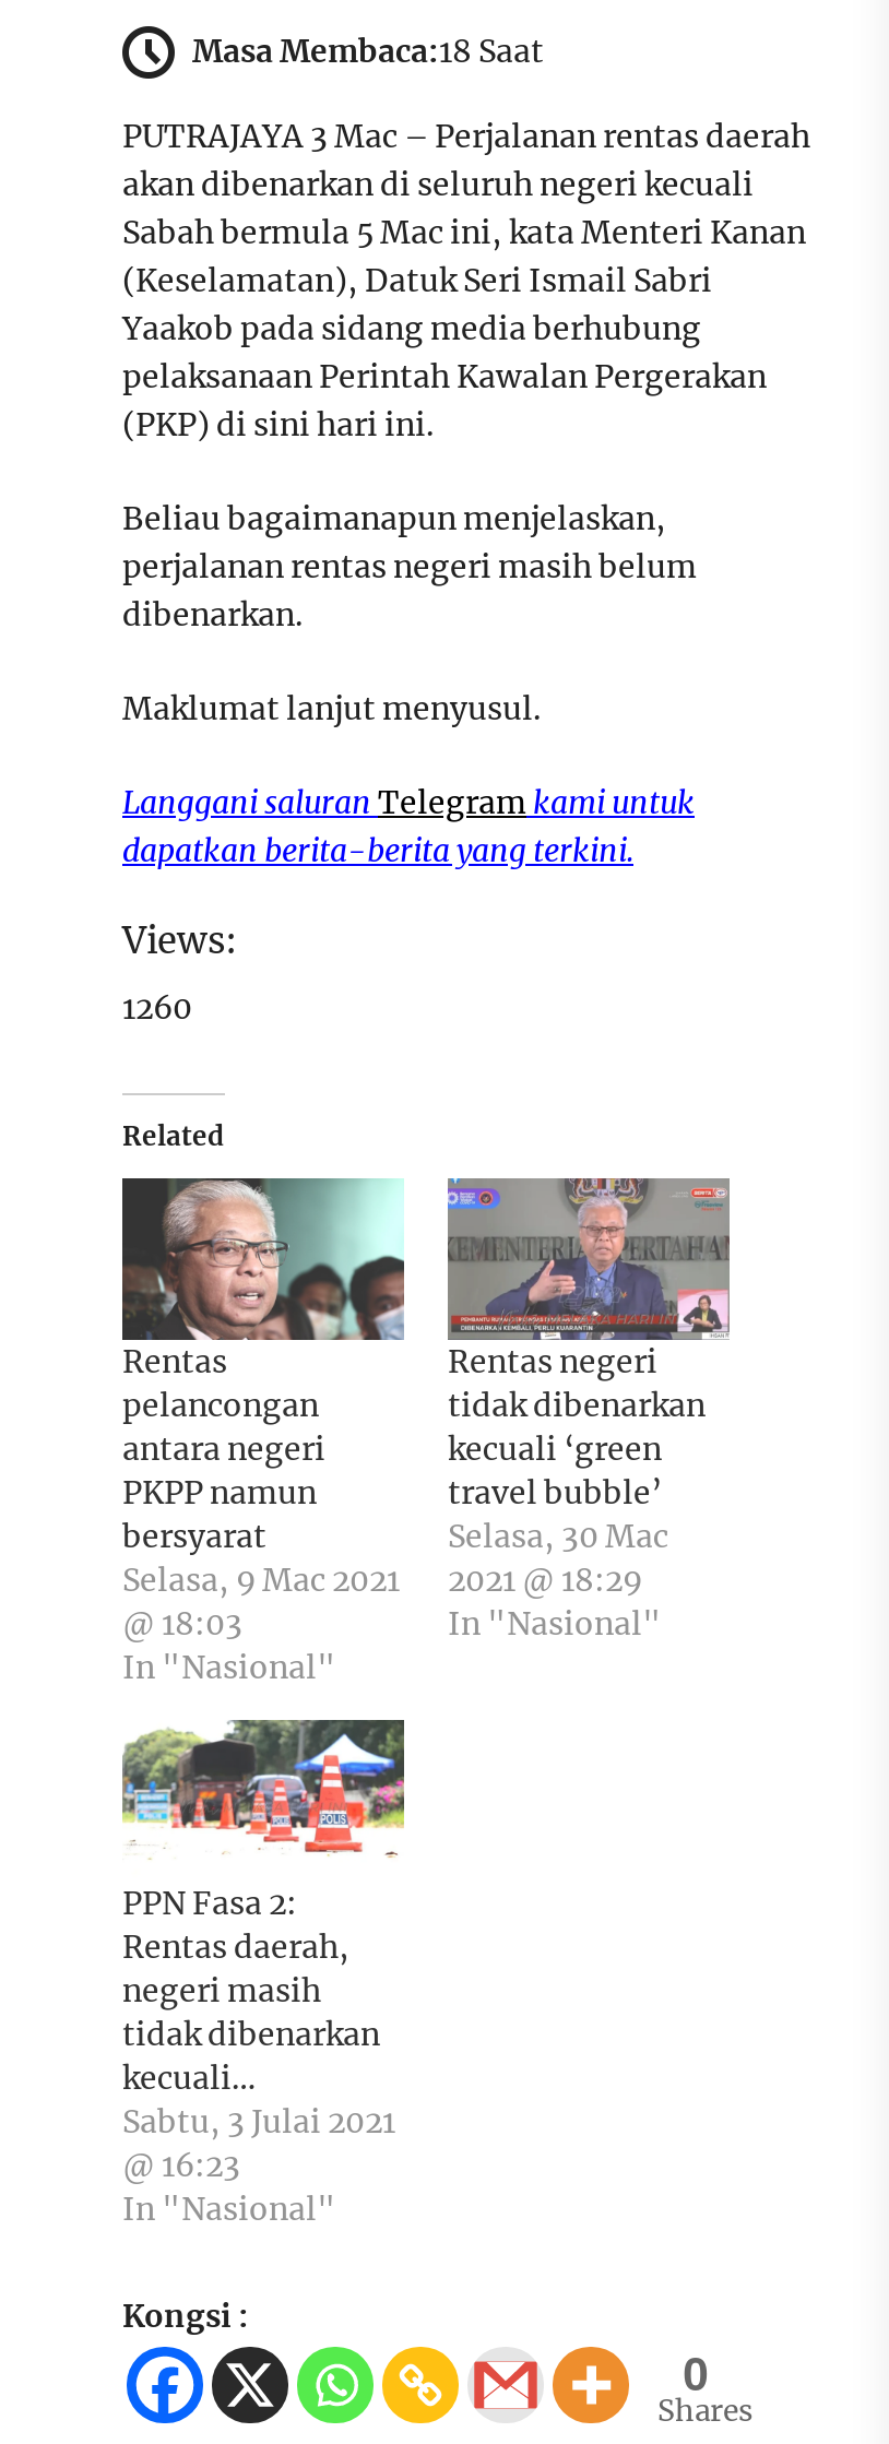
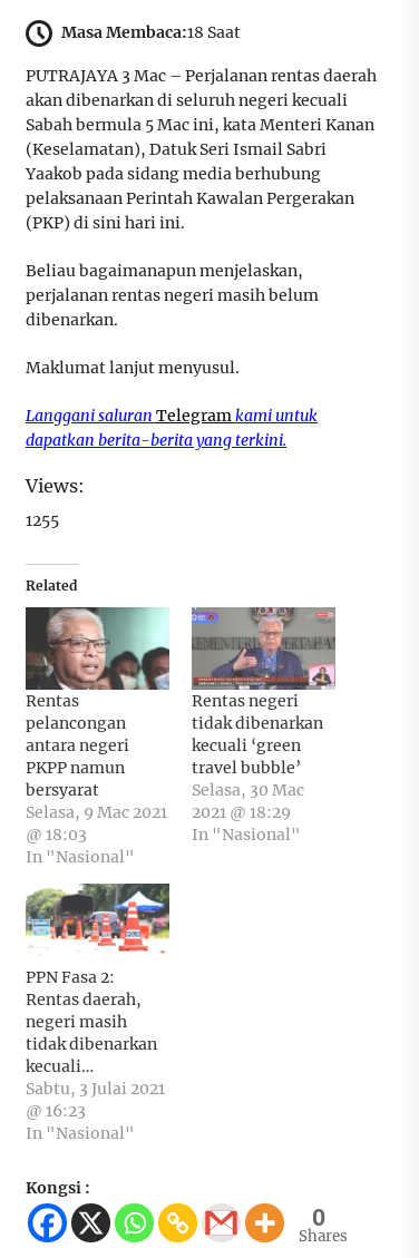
- 1260
+ 1255
